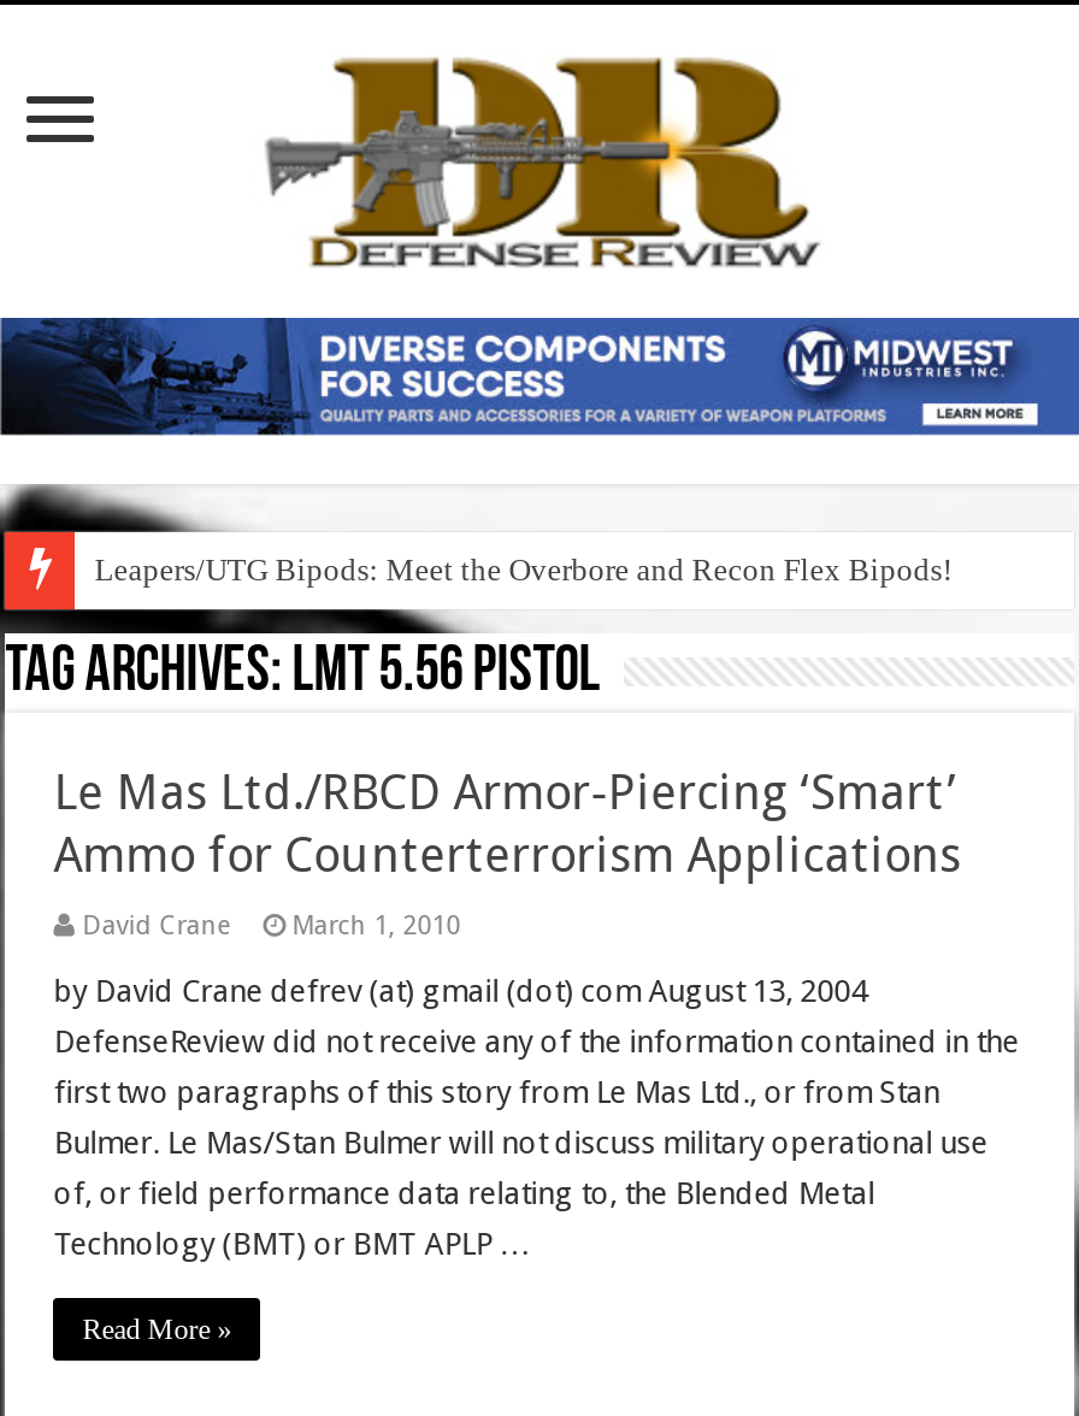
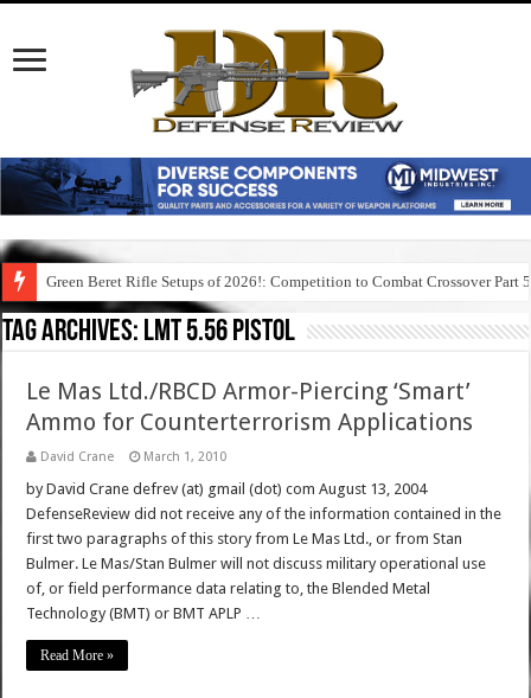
- Leapers/UTG Bipods: Meet the Overbore and Recon Flex Bipods!
+ Green Beret Rifle Setups of 2026!: Competition to Combat Crossover Part 5
